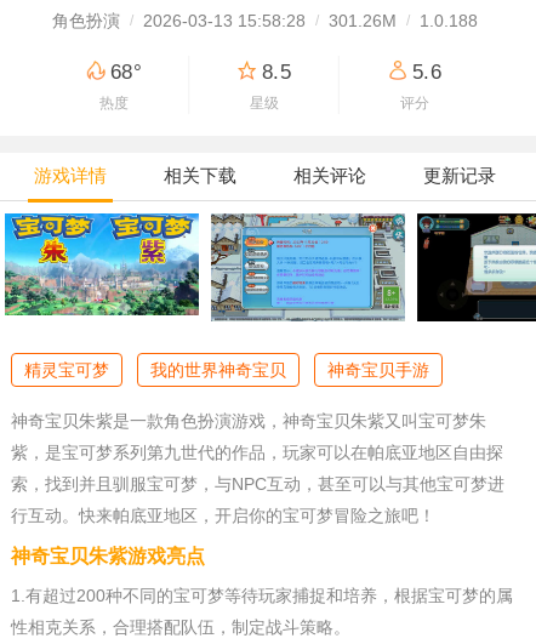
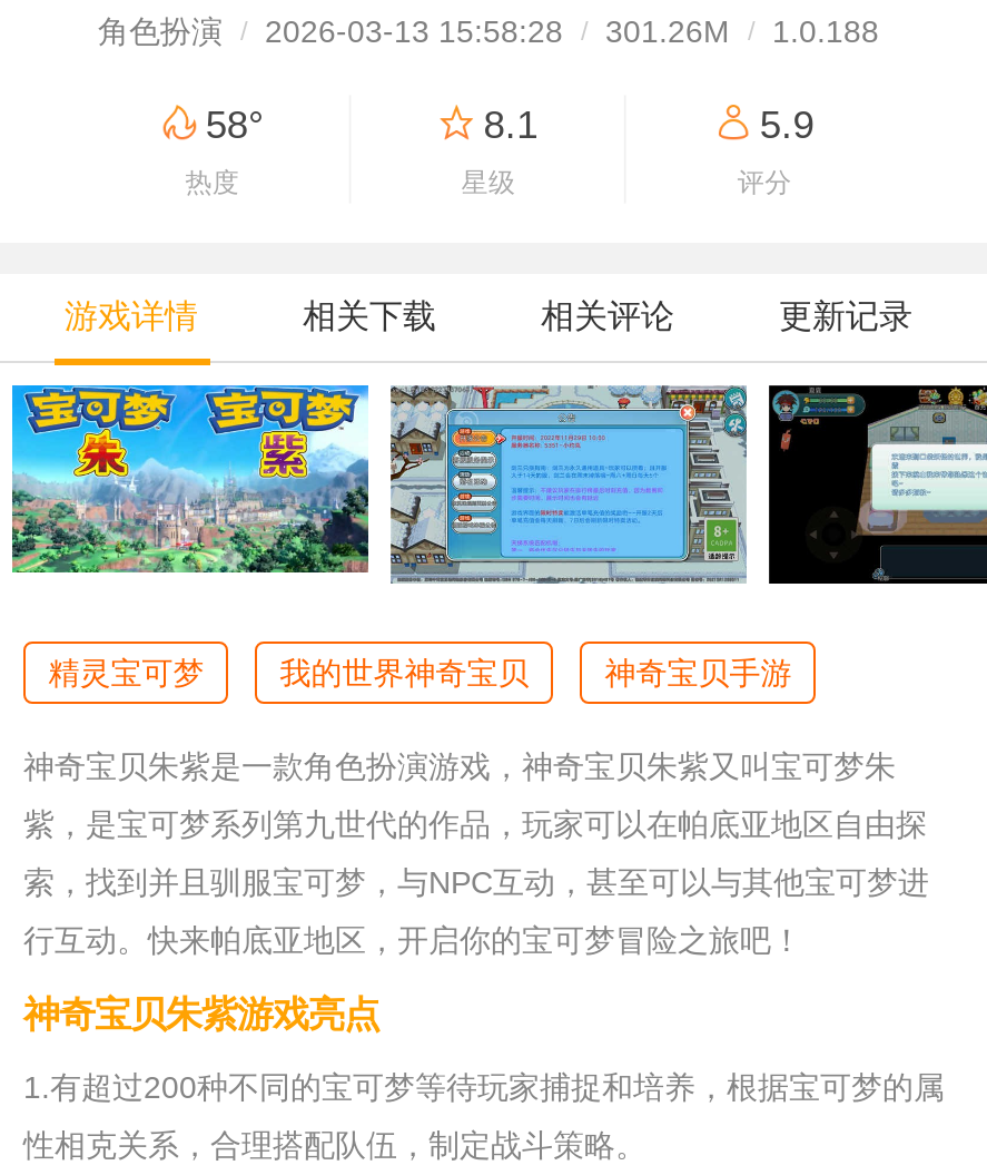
- 68°
+ 58°

- 8.5
+ 8.1

- 5.6
+ 5.9
